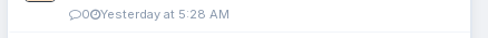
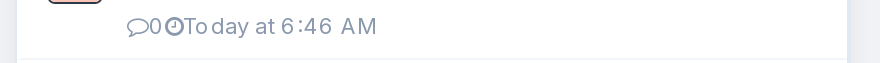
- Yesterday at 5:28 AM
+ Today at 6:46 AM
